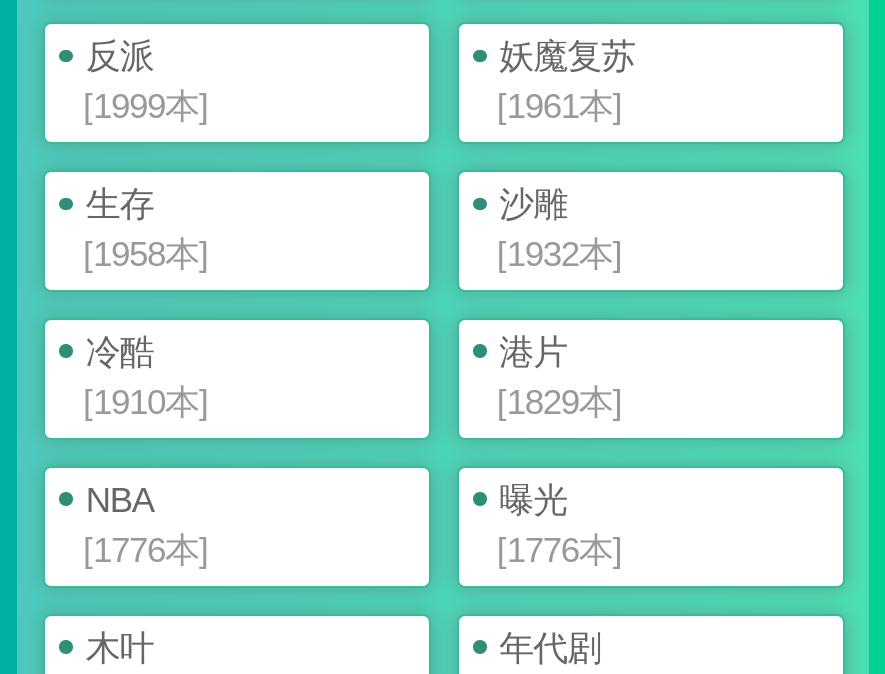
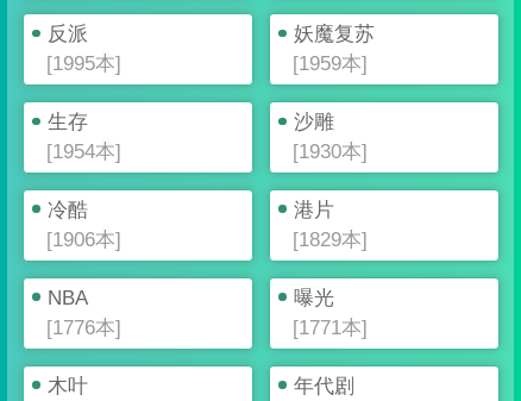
- [1999本]
+ [1995本]

- [1961本]
+ [1959本]

- [1958本]
+ [1954本]

- [1932本]
+ [1930本]

- [1910本]
+ [1906本]

- [1776本]
+ [1771本]
